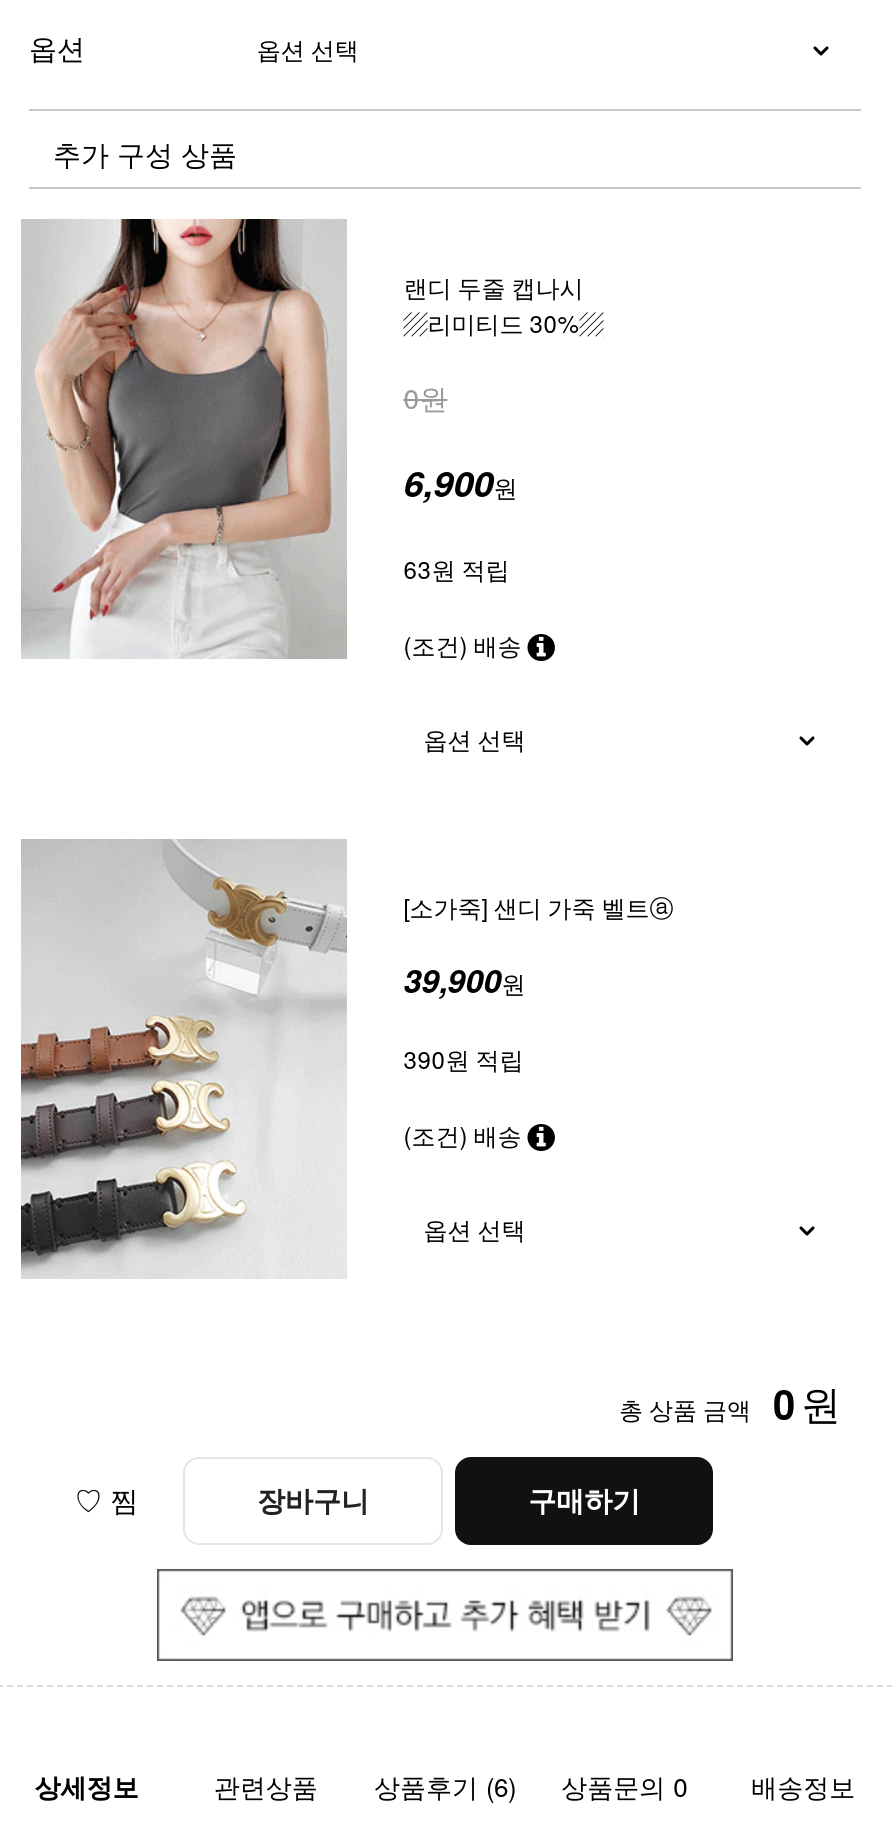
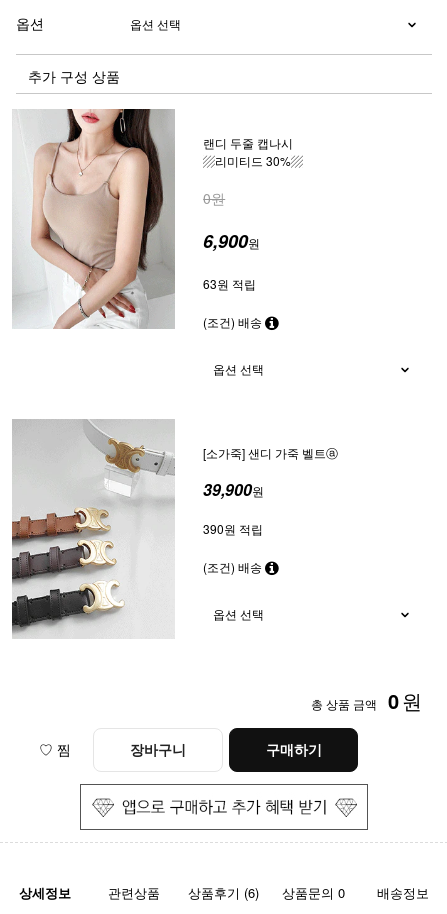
- [image]
+ [image]
